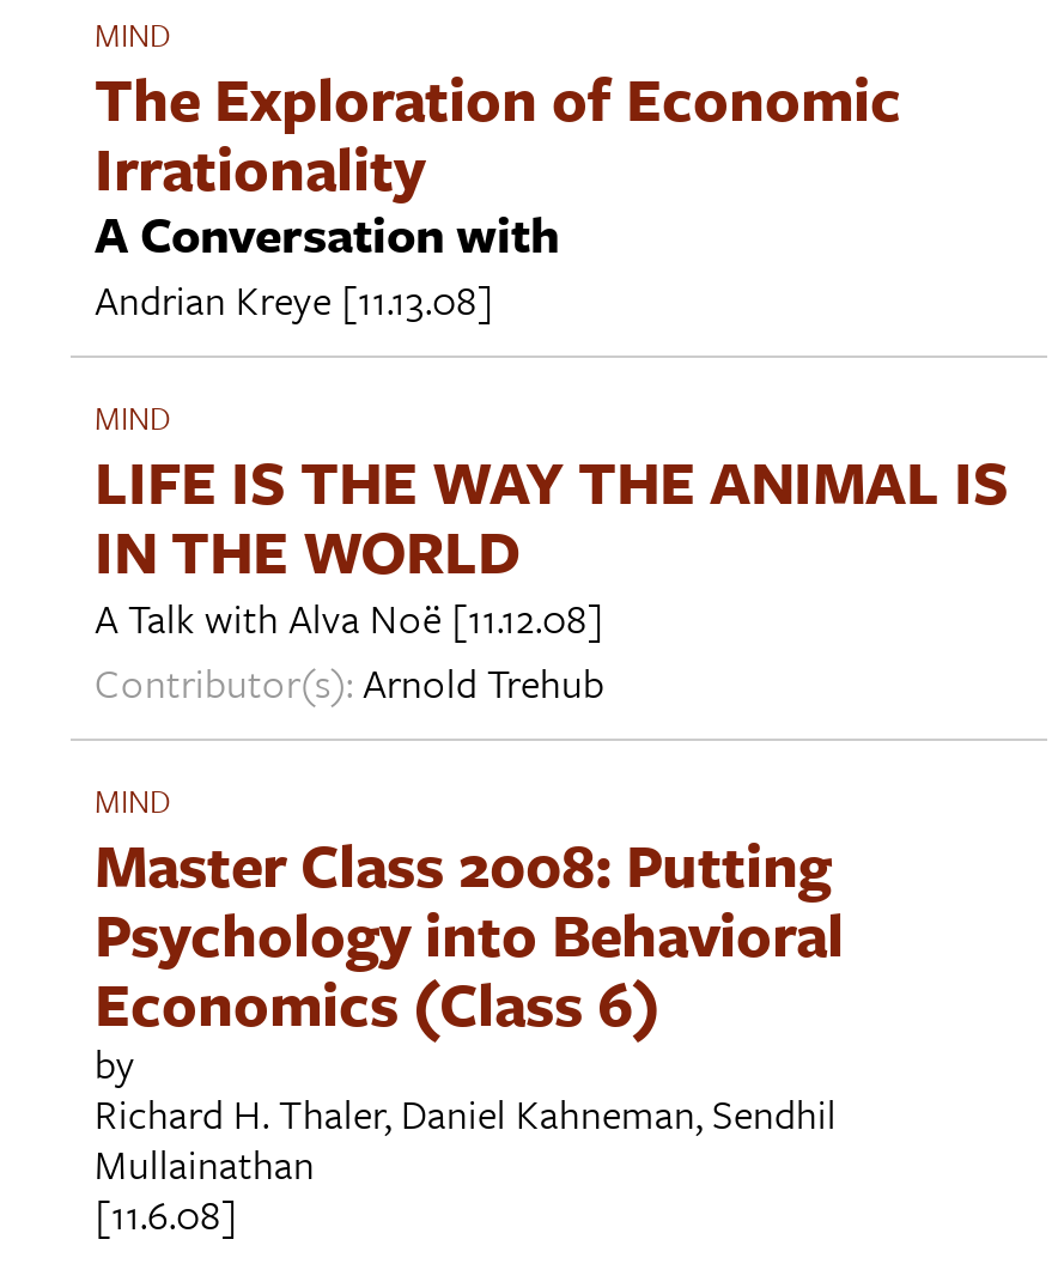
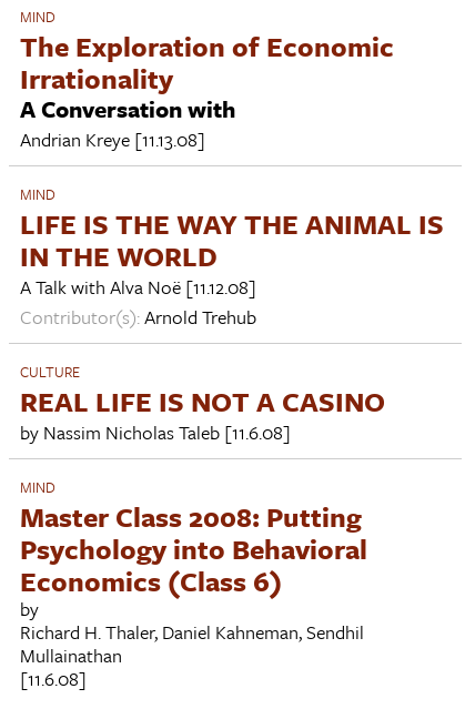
+ CULTURE
+ REAL LIFE IS NOT A CASINO
+ by Nassim Nicholas Taleb [11.6.08]
